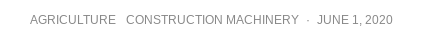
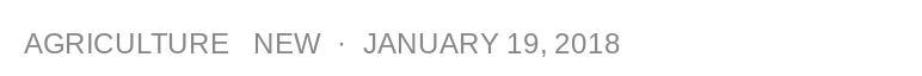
- CONSTRUCTION MACHINERY · JUNE 1, 2020
+ NEW · JANUARY 19, 2018
